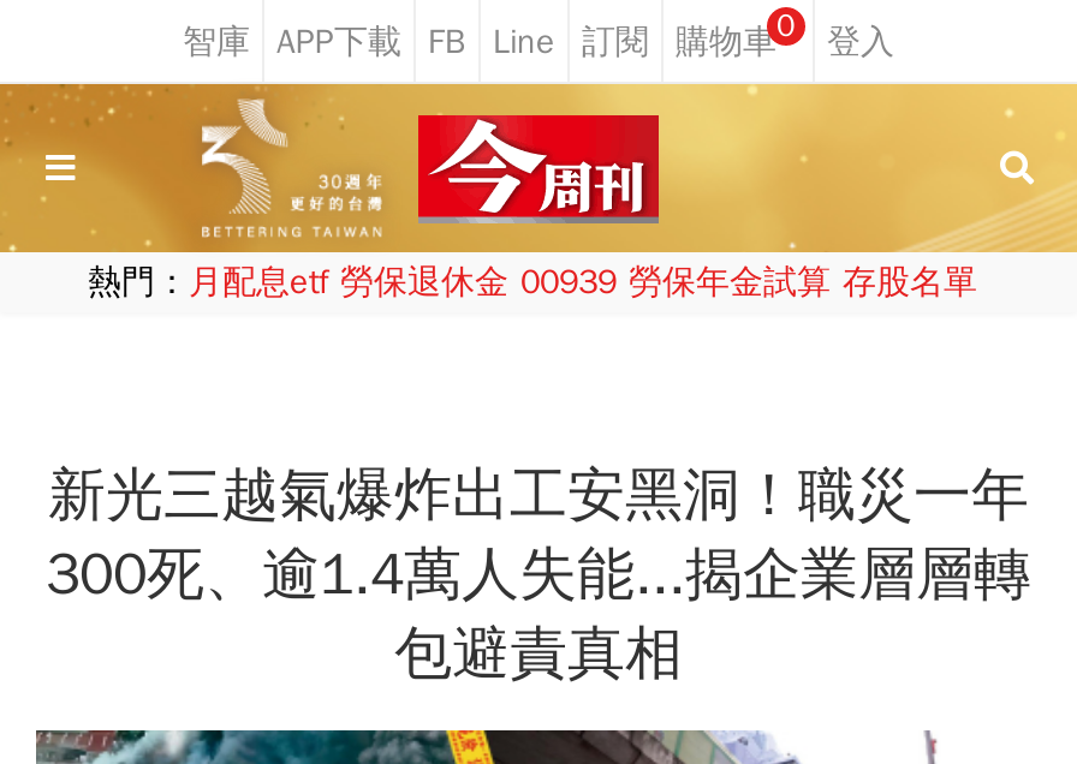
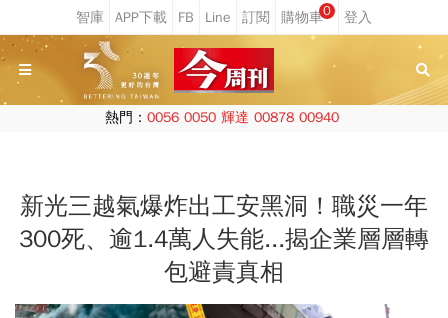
- 熱門：月配息etf 勞保退休金 00939 勞保年金試算 存股名單
+ 熱門：0056 0050 輝達 00878 00940
